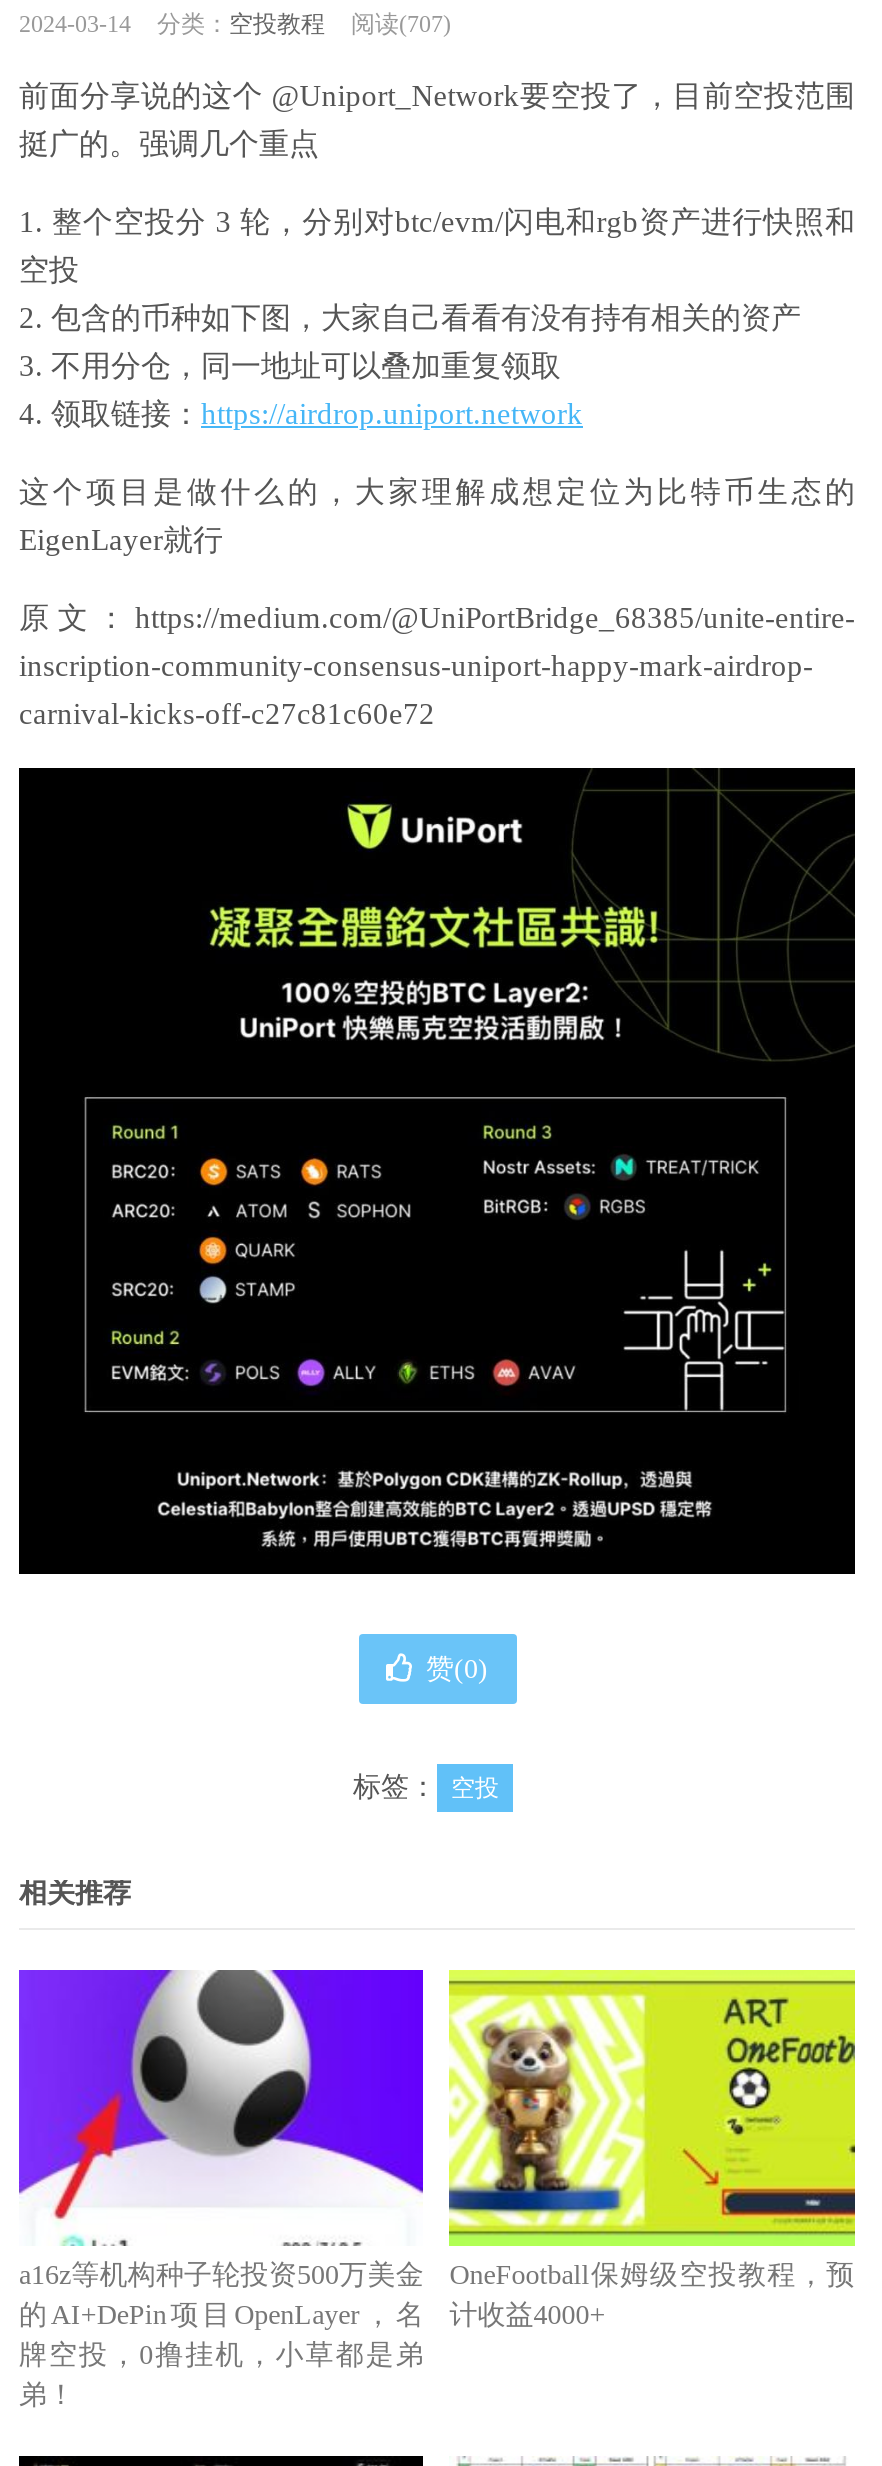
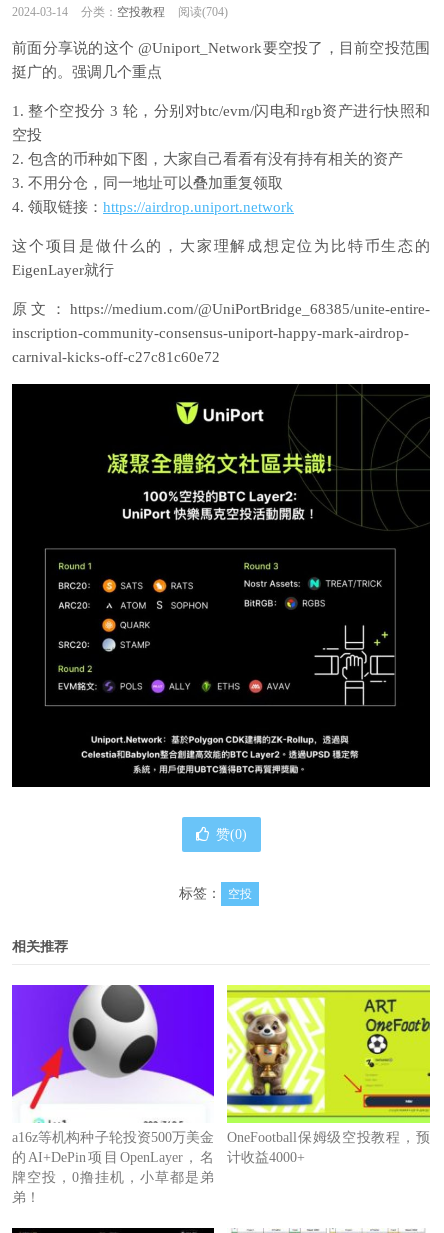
- 2024-03-14 分类：空投教程 阅读(707)
+ 2024-03-14 分类：空投教程 阅读(704)
